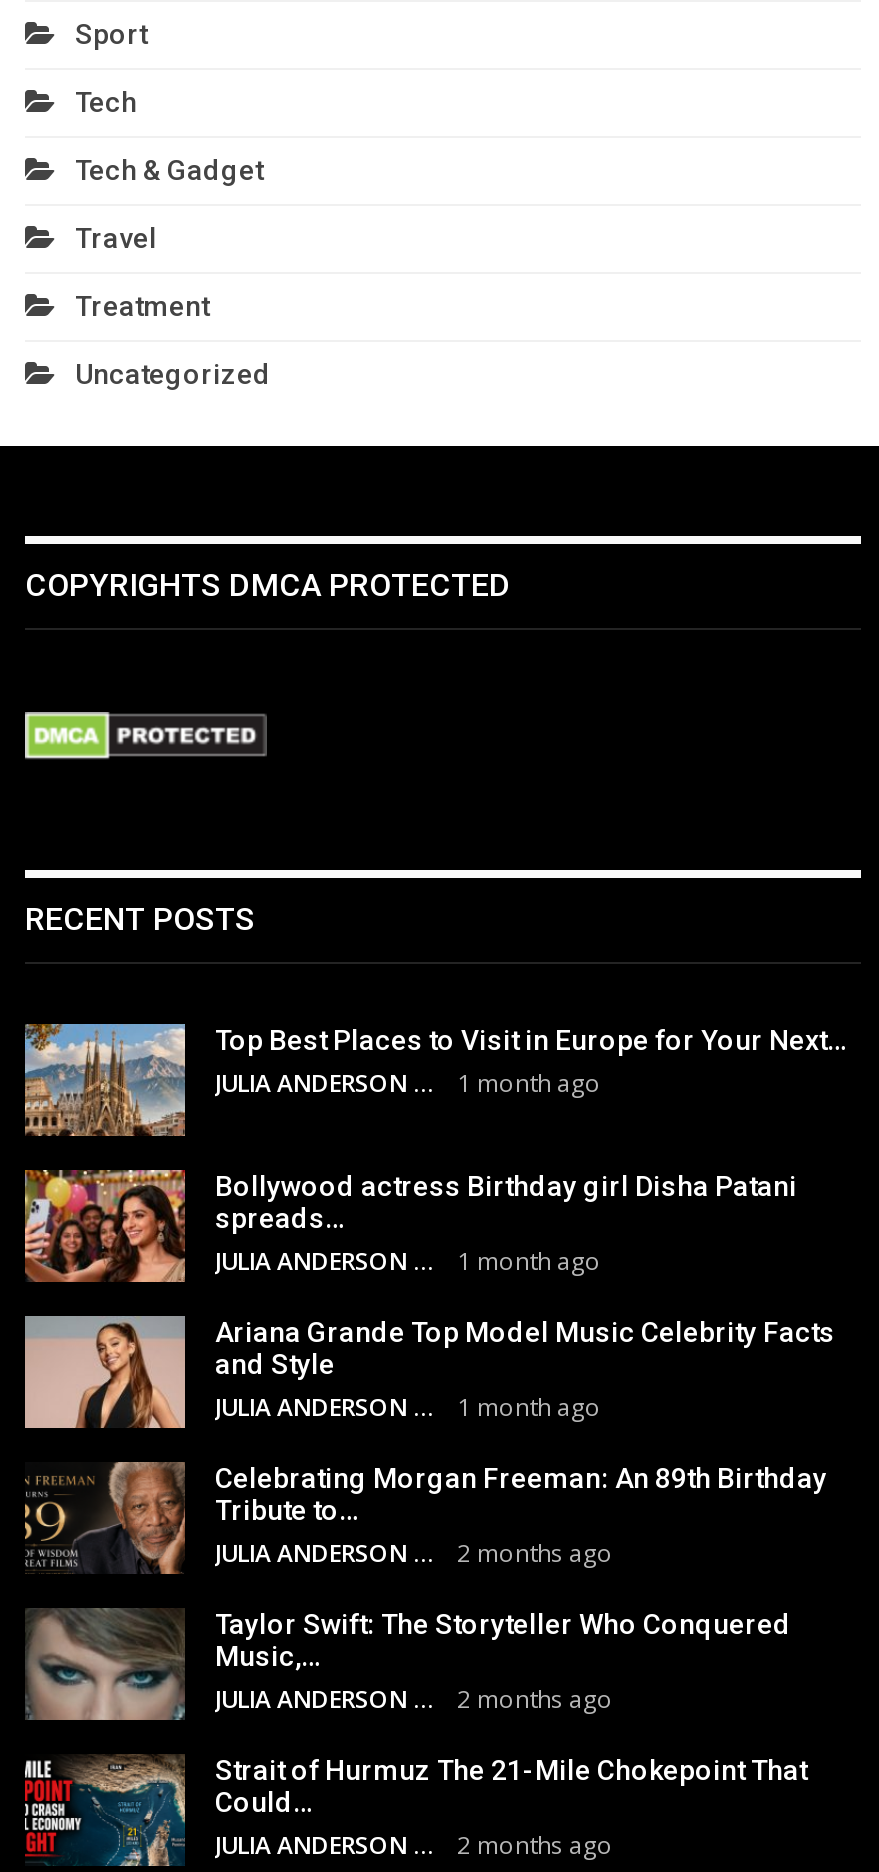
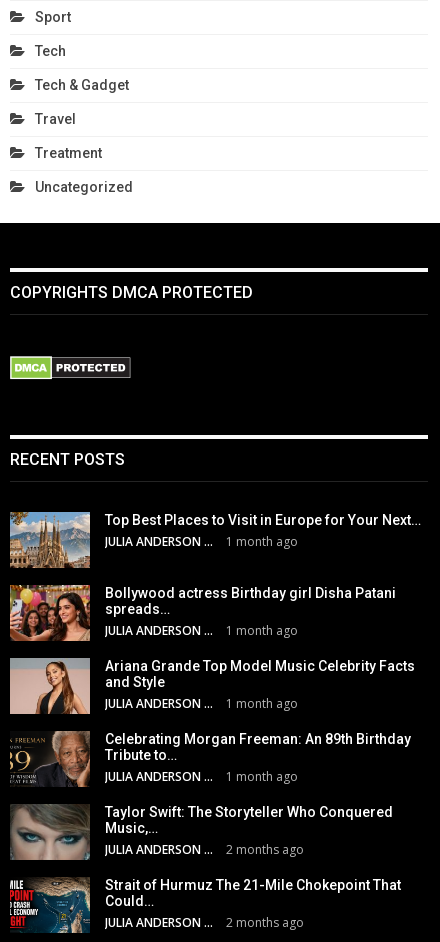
- 2 months ago
+ 1 month ago
